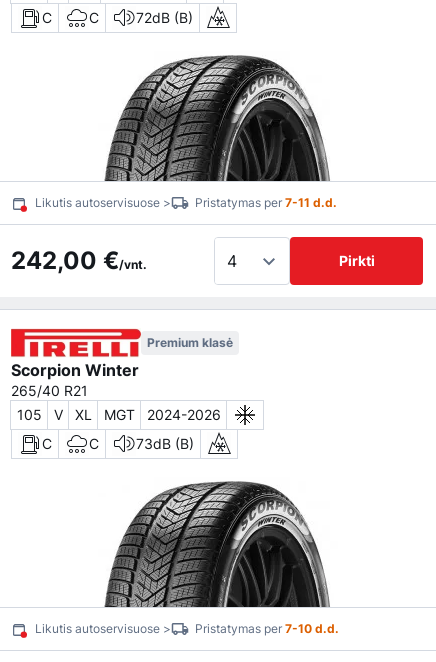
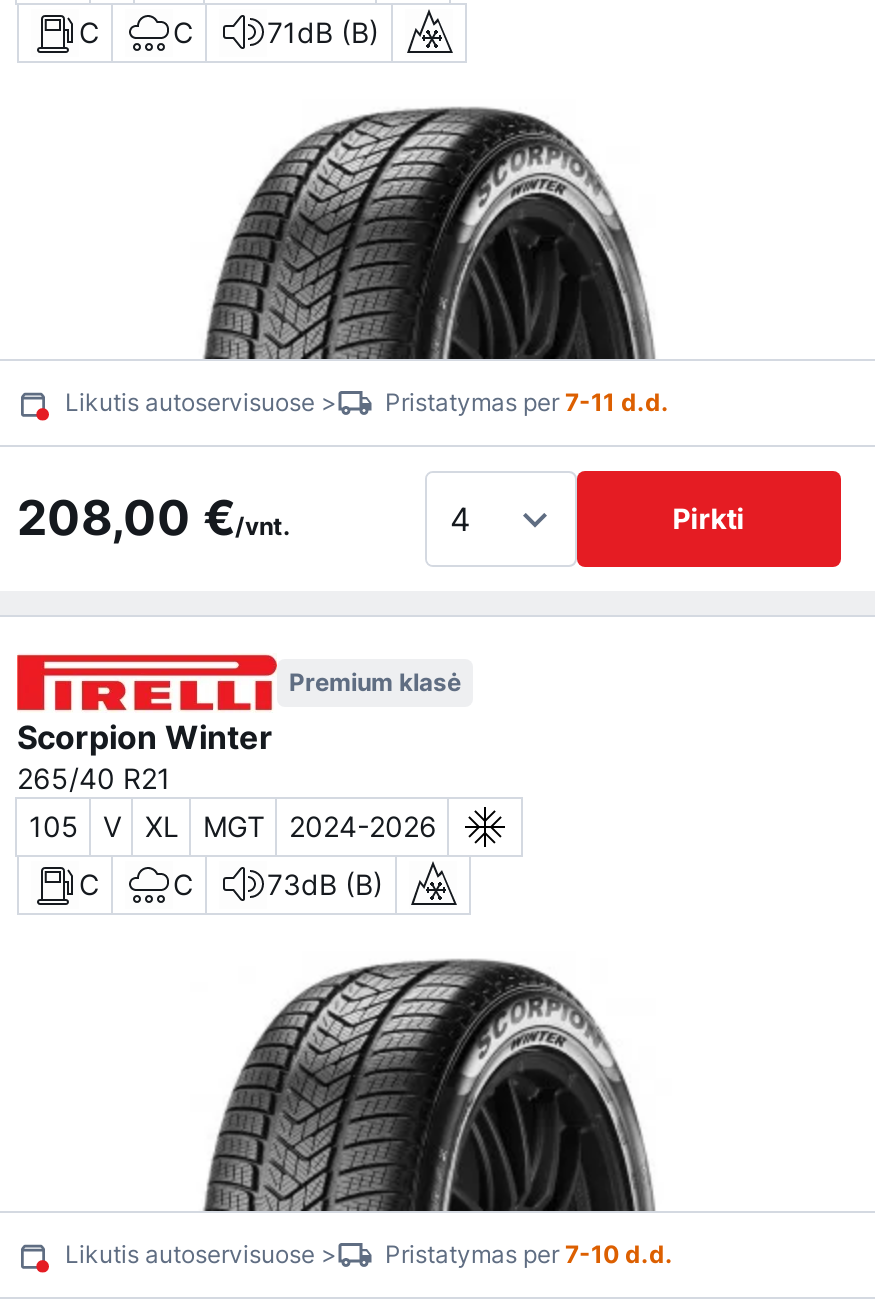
- 72dB (B)
+ 71dB (B)

- 242,00 €/vnt.
+ 208,00 €/vnt.
